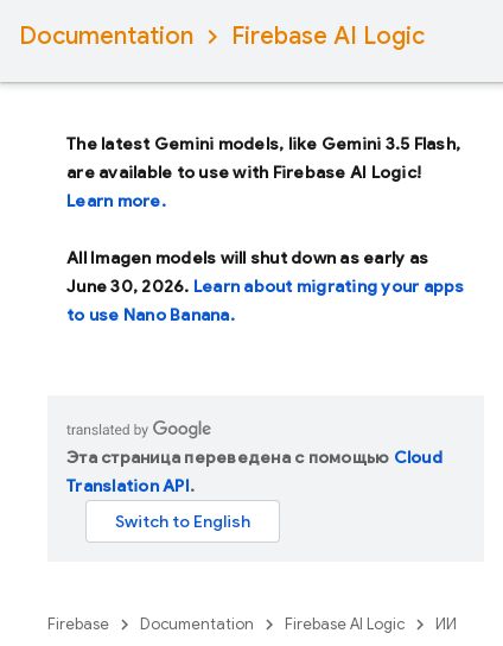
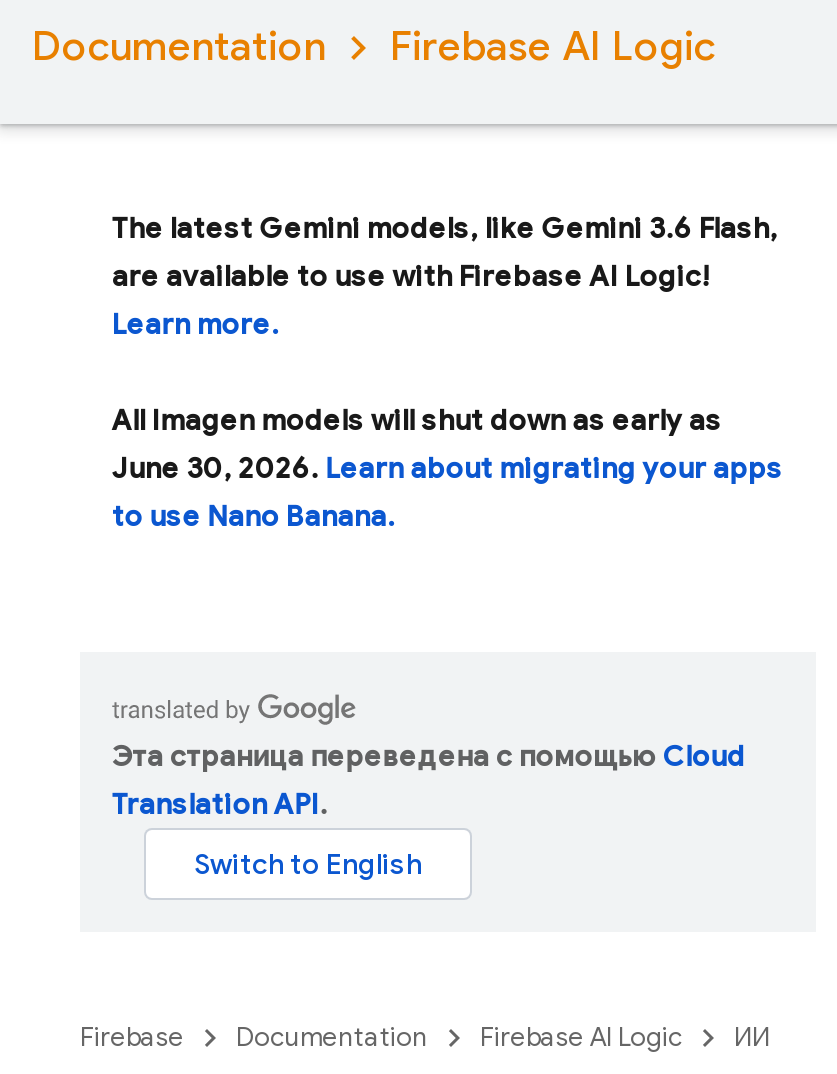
- The latest Gemini models, like Gemini 3.5 Flash,
+ The latest Gemini models, like Gemini 3.6 Flash,
